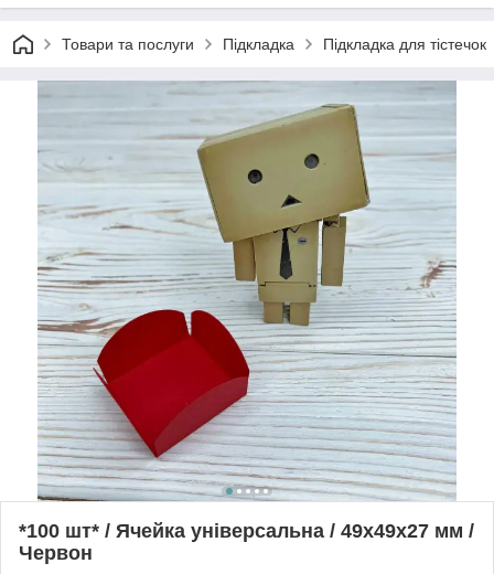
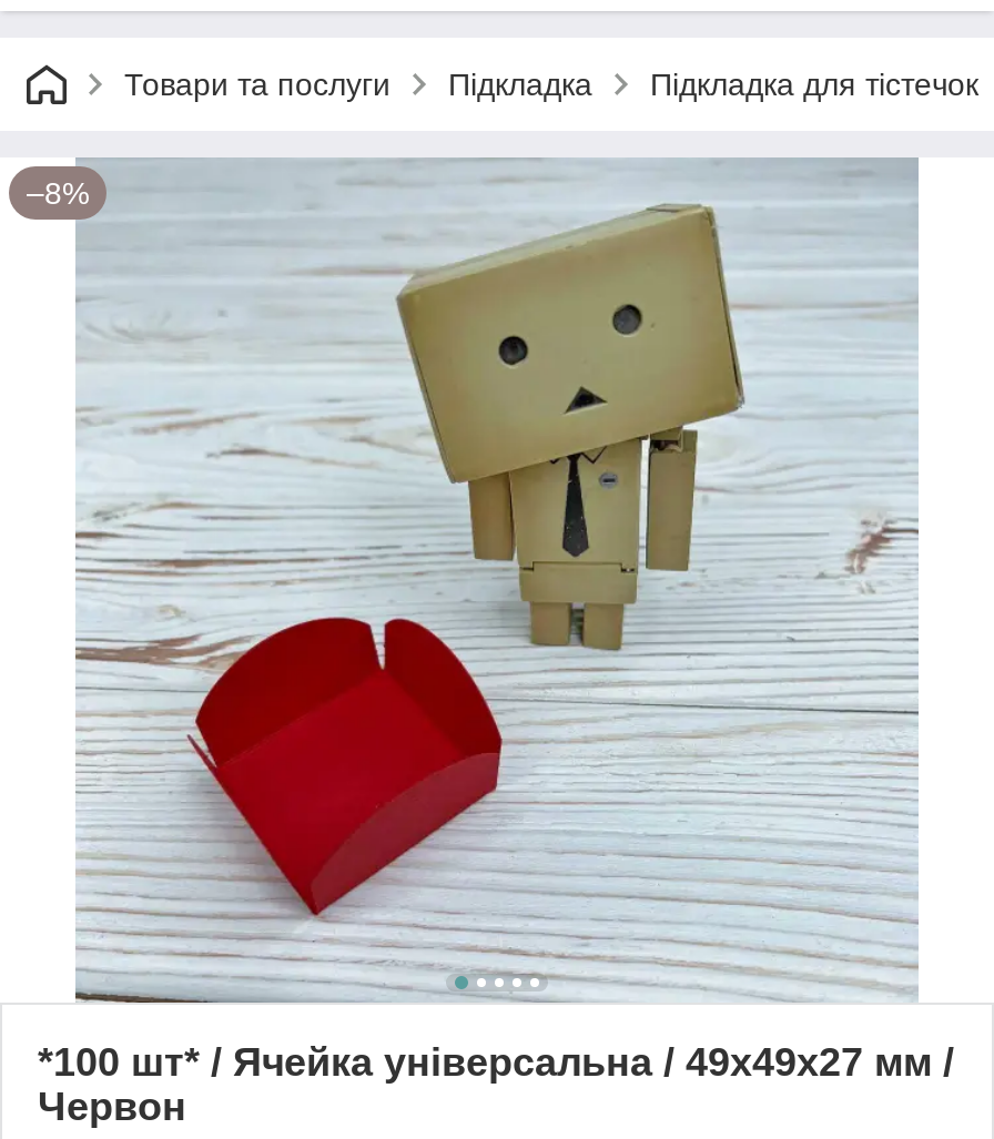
+ –8%
